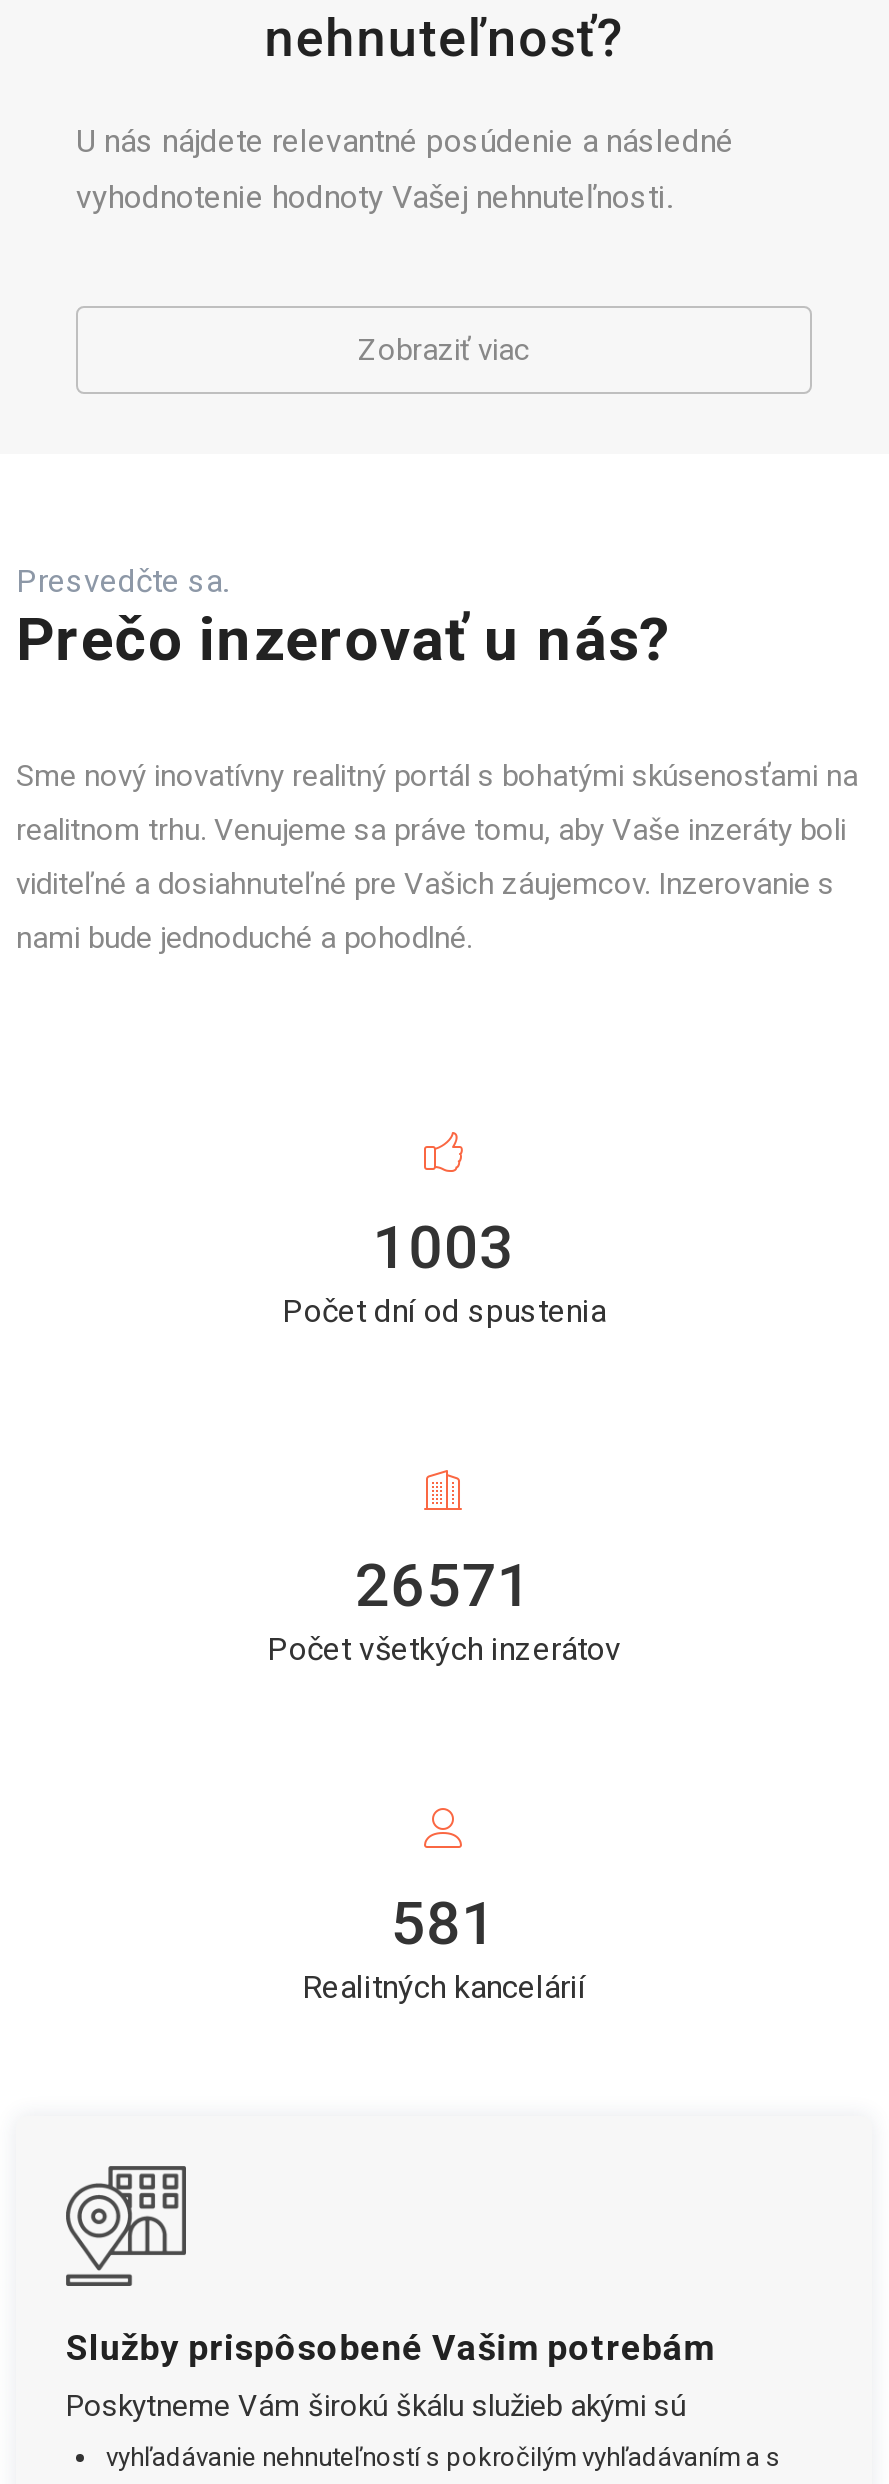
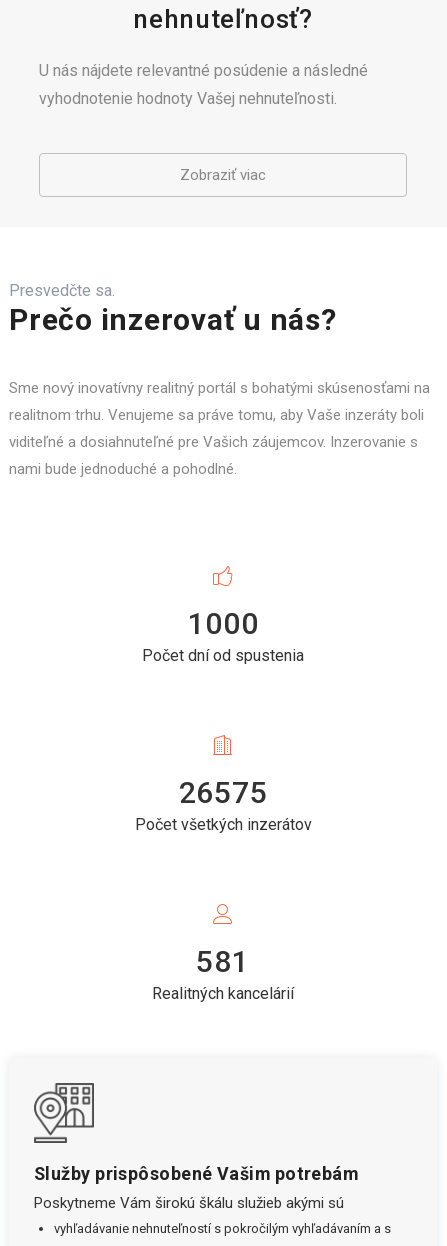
- 1003
+ 1000

- 26571
+ 26575
